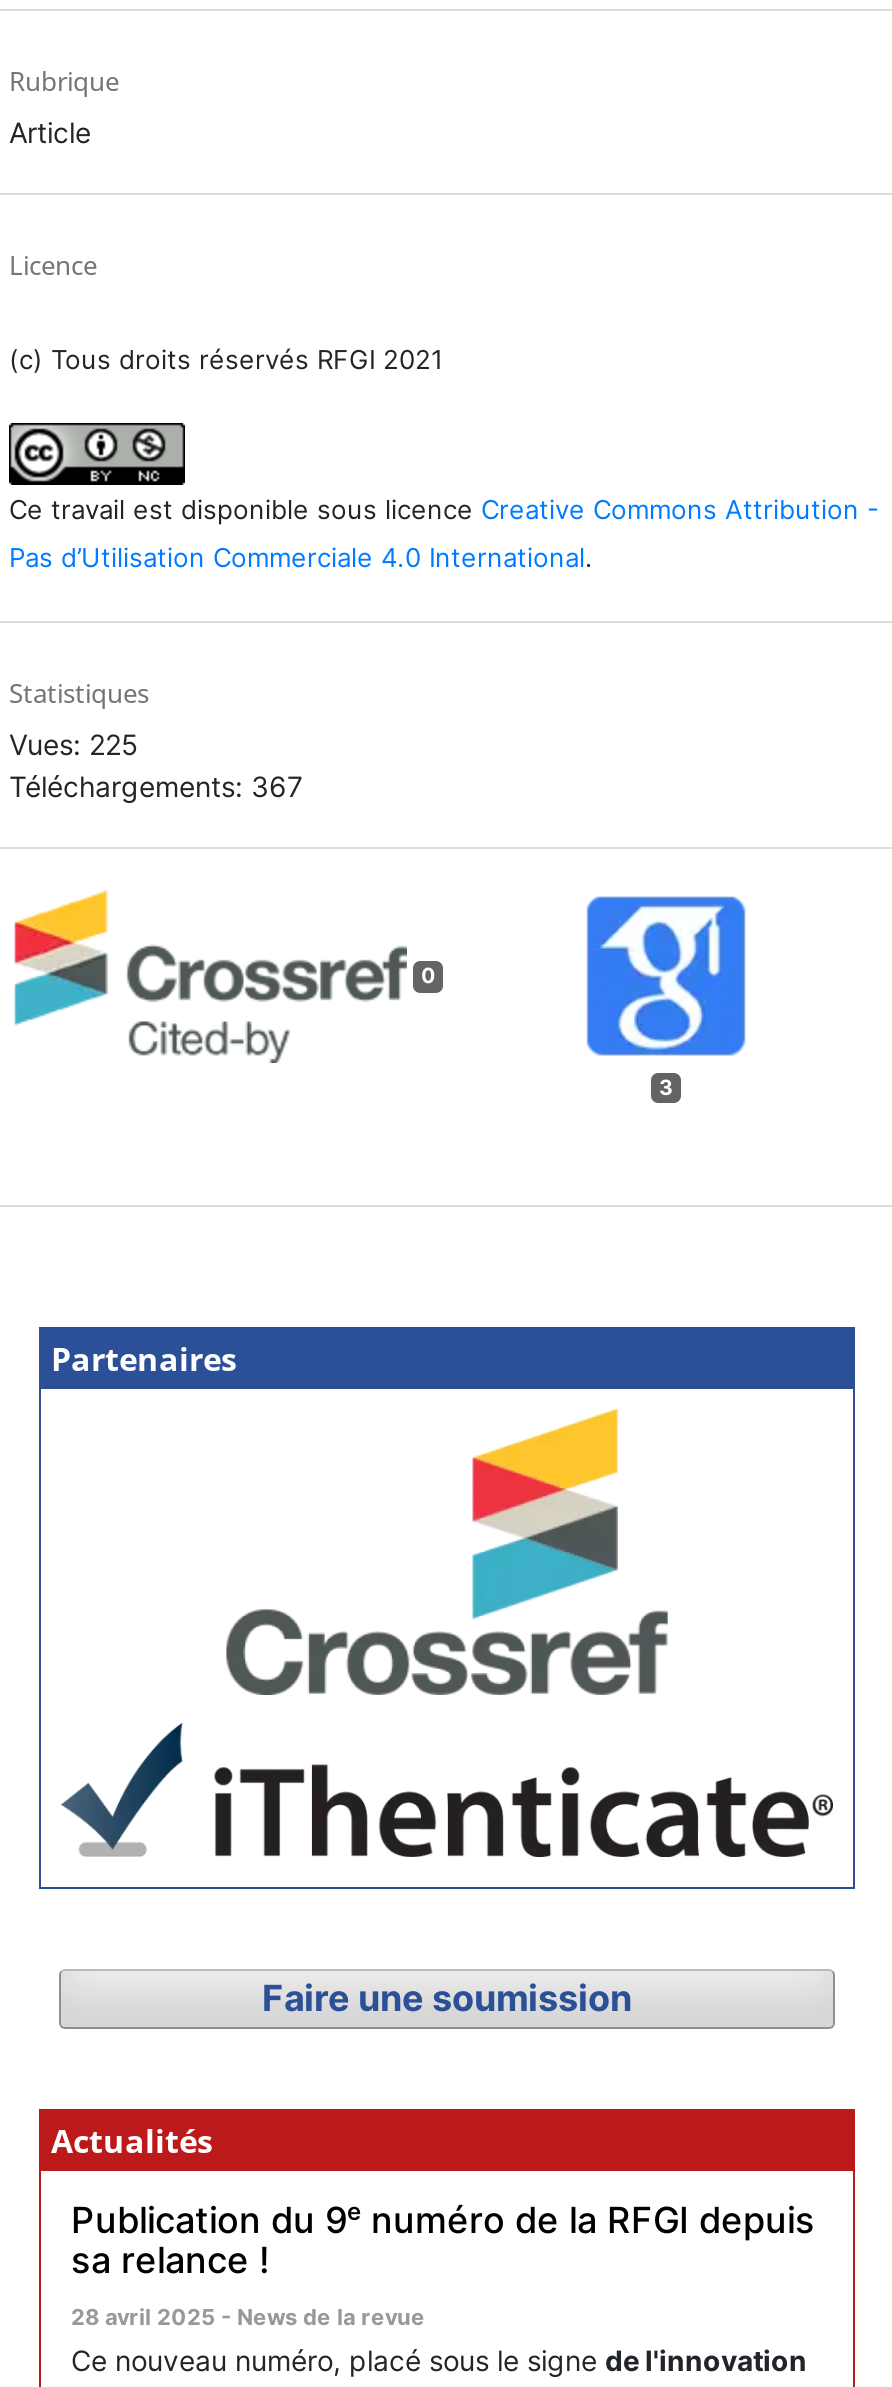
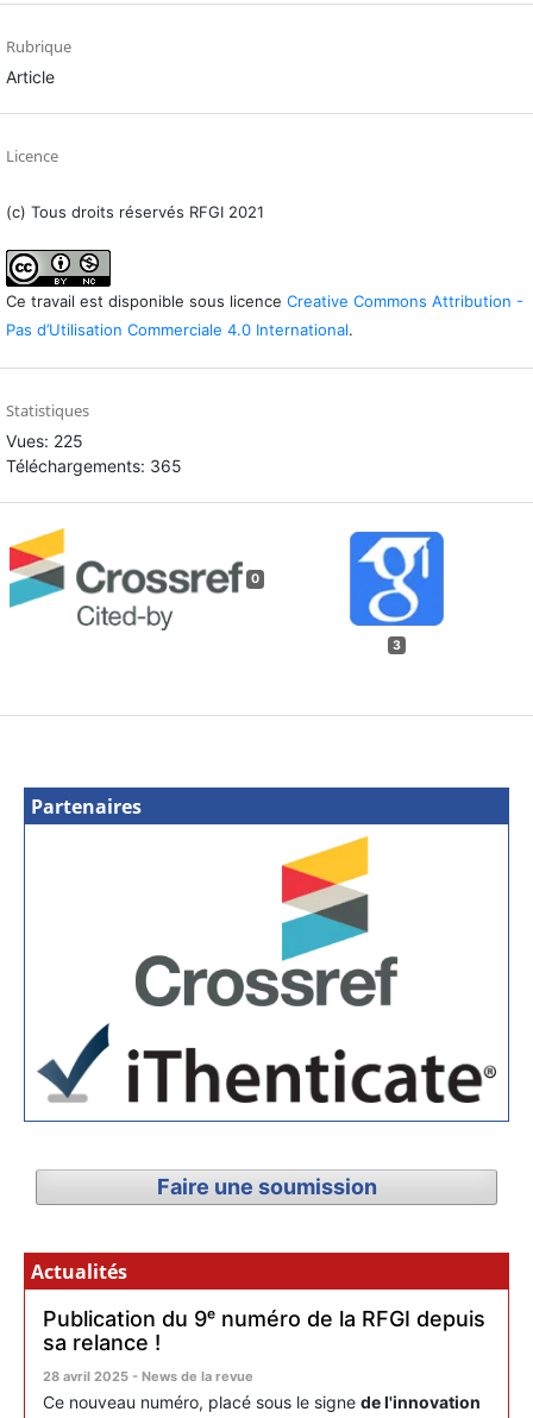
- Téléchargements: 367
+ Téléchargements: 365
